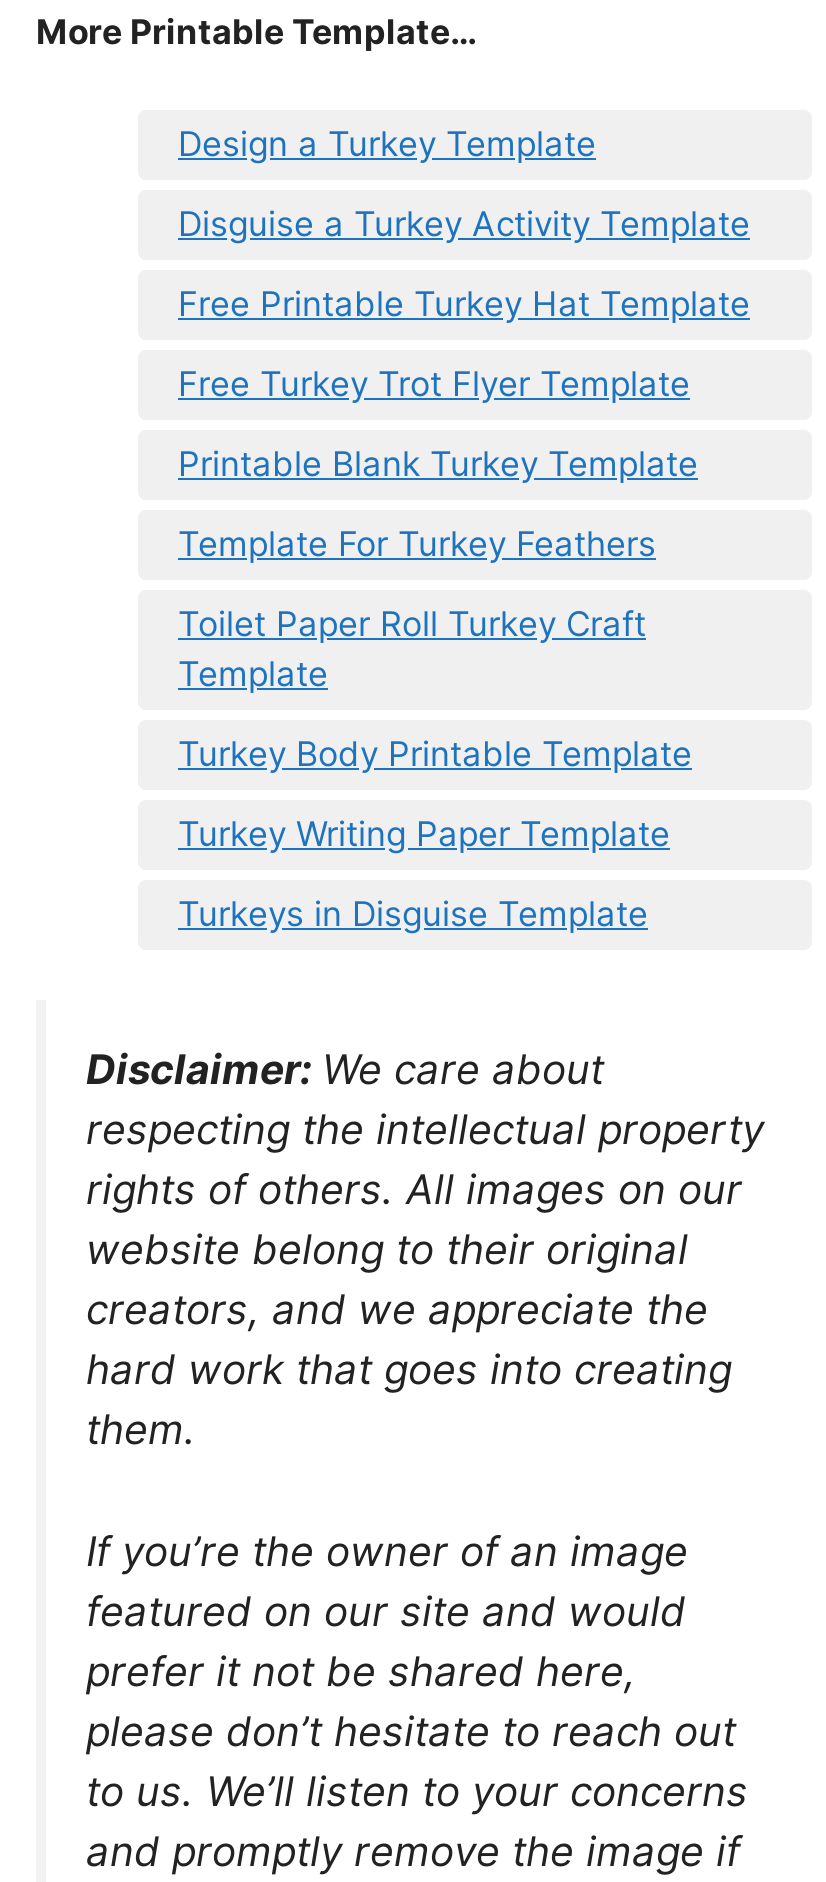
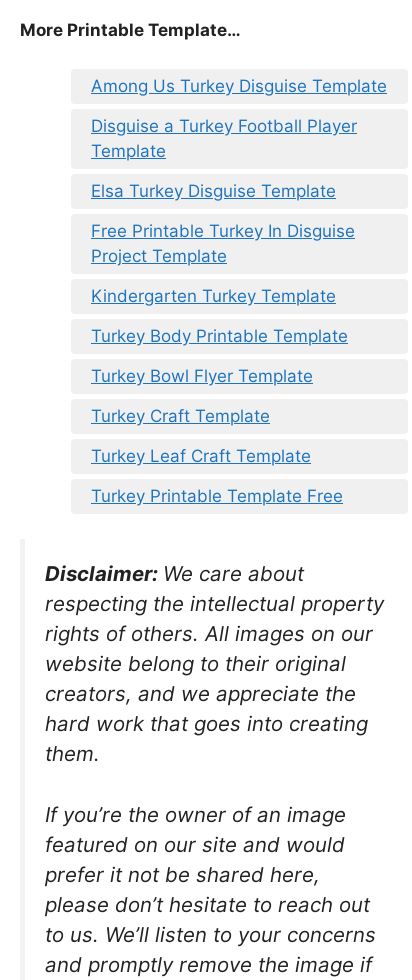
- Design a Turkey Template
- Disguise a Turkey Activity Template
- Free Printable Turkey Hat Template
- Free Turkey Trot Flyer Template
- Printable Blank Turkey Template
- Template For Turkey Feathers
- Toilet Paper Roll Turkey Craft
+ Among Us Turkey Disguise Template
+ Disguise a Turkey Football Player

moved up: Template

+ Elsa Turkey Disguise Template
+ Free Printable Turkey In Disguise
+ Project Template
+ Kindergarten Turkey Template

moved up: Turkey Body Printable Template

- Turkey Writing Paper Template
- Turkeys in Disguise Template
+ Turkey Bowl Flyer Template
+ Turkey Craft Template
+ Turkey Leaf Craft Template
+ Turkey Printable Template Free
